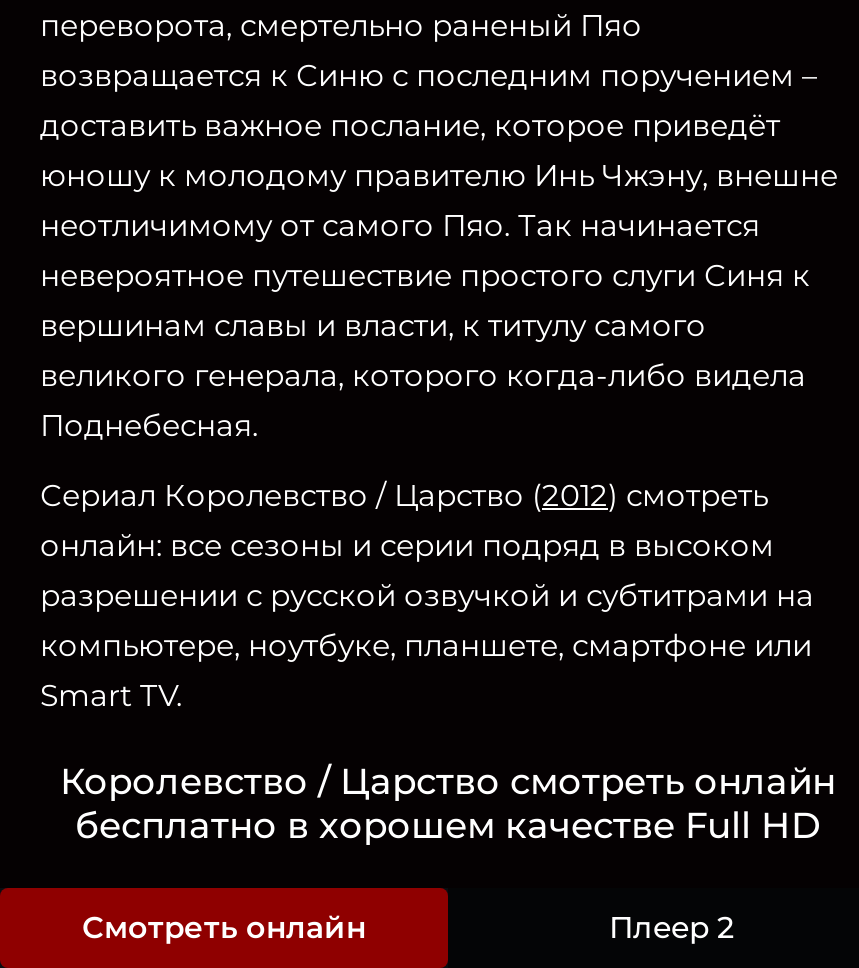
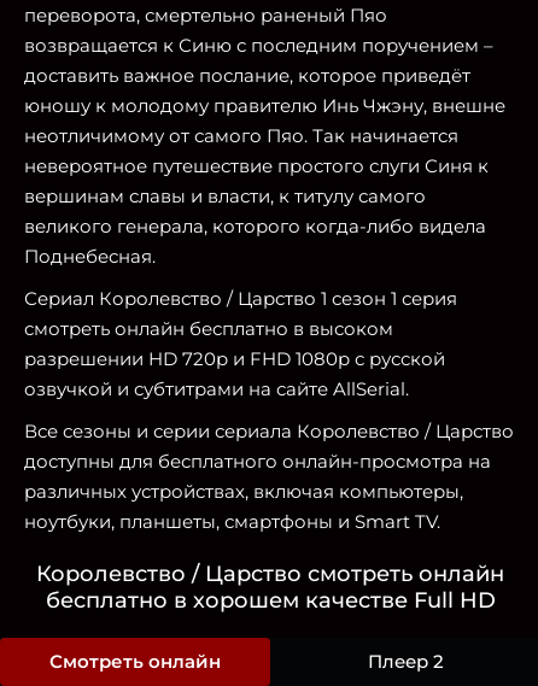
- Сериал Королевство / Царство (2012) смотреть
- онлайн: все сезоны и серии подряд в высоком
- разрешении с русской озвучкой и субтитрами на
- компьютере, ноутбуке, планшете, смартфоне или
- Smart TV.
+ Сериал Королевство / Царство 1 сезон 1 серия
+ смотреть онлайн бесплатно в высоком
+ разрешении HD 720p и FHD 1080p с русской
+ озвучкой и субтитрами на сайте AllSerial.
+ Все сезоны и серии сериала Королевство / Царство
+ доступны для бесплатного онлайн-просмотра на
+ различных устройствах, включая компьютеры,
+ ноутбуки, планшеты, смартфоны и Smart TV.
